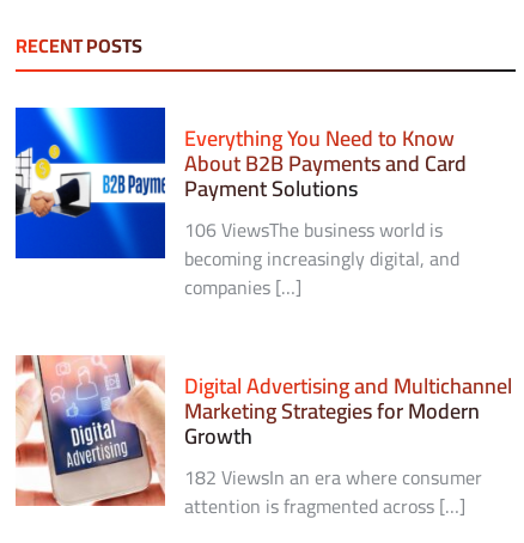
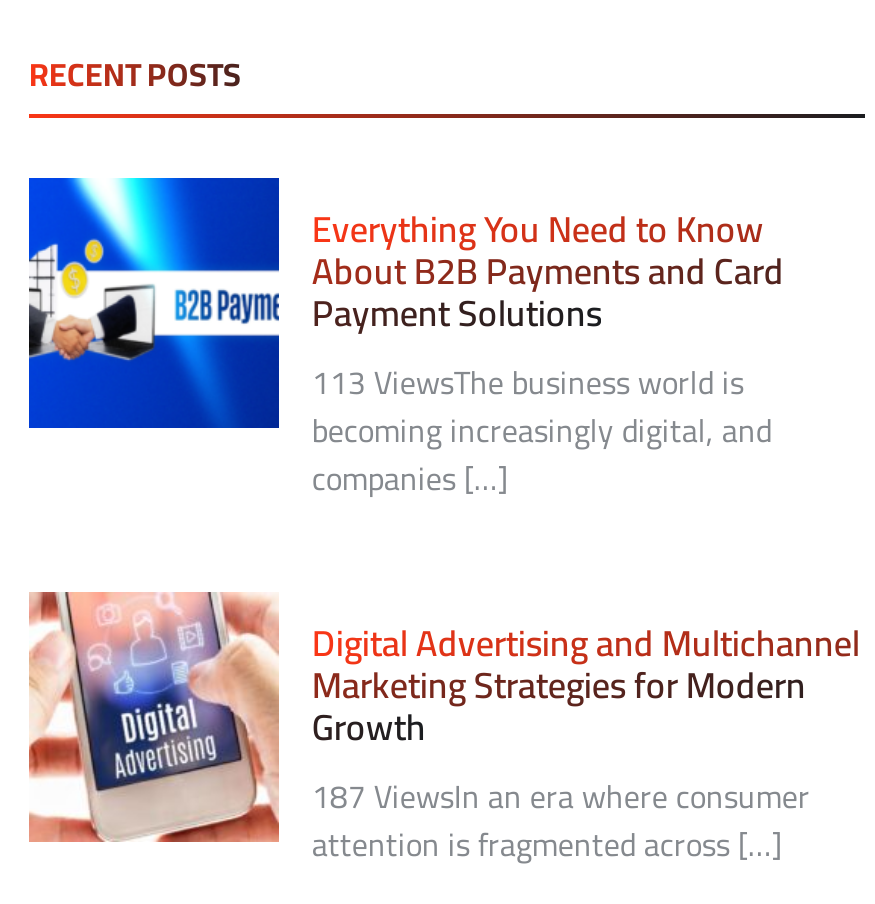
- 106 ViewsThe business world is
+ 113 ViewsThe business world is

- 182 ViewsIn an era where consumer
+ 187 ViewsIn an era where consumer
